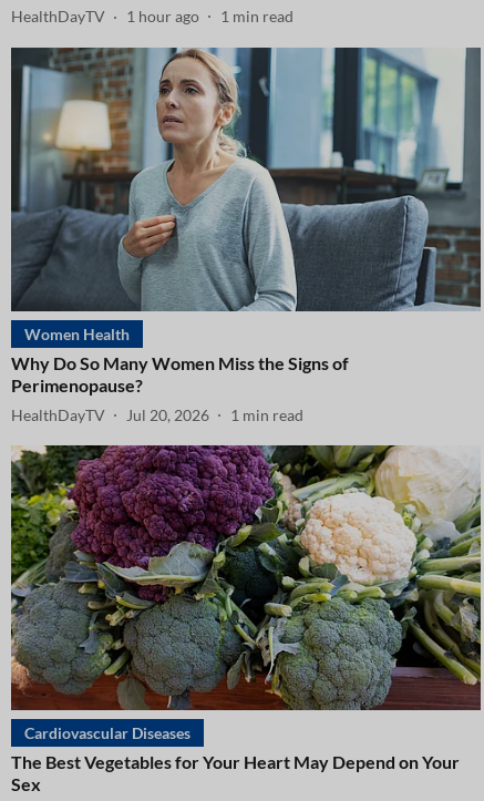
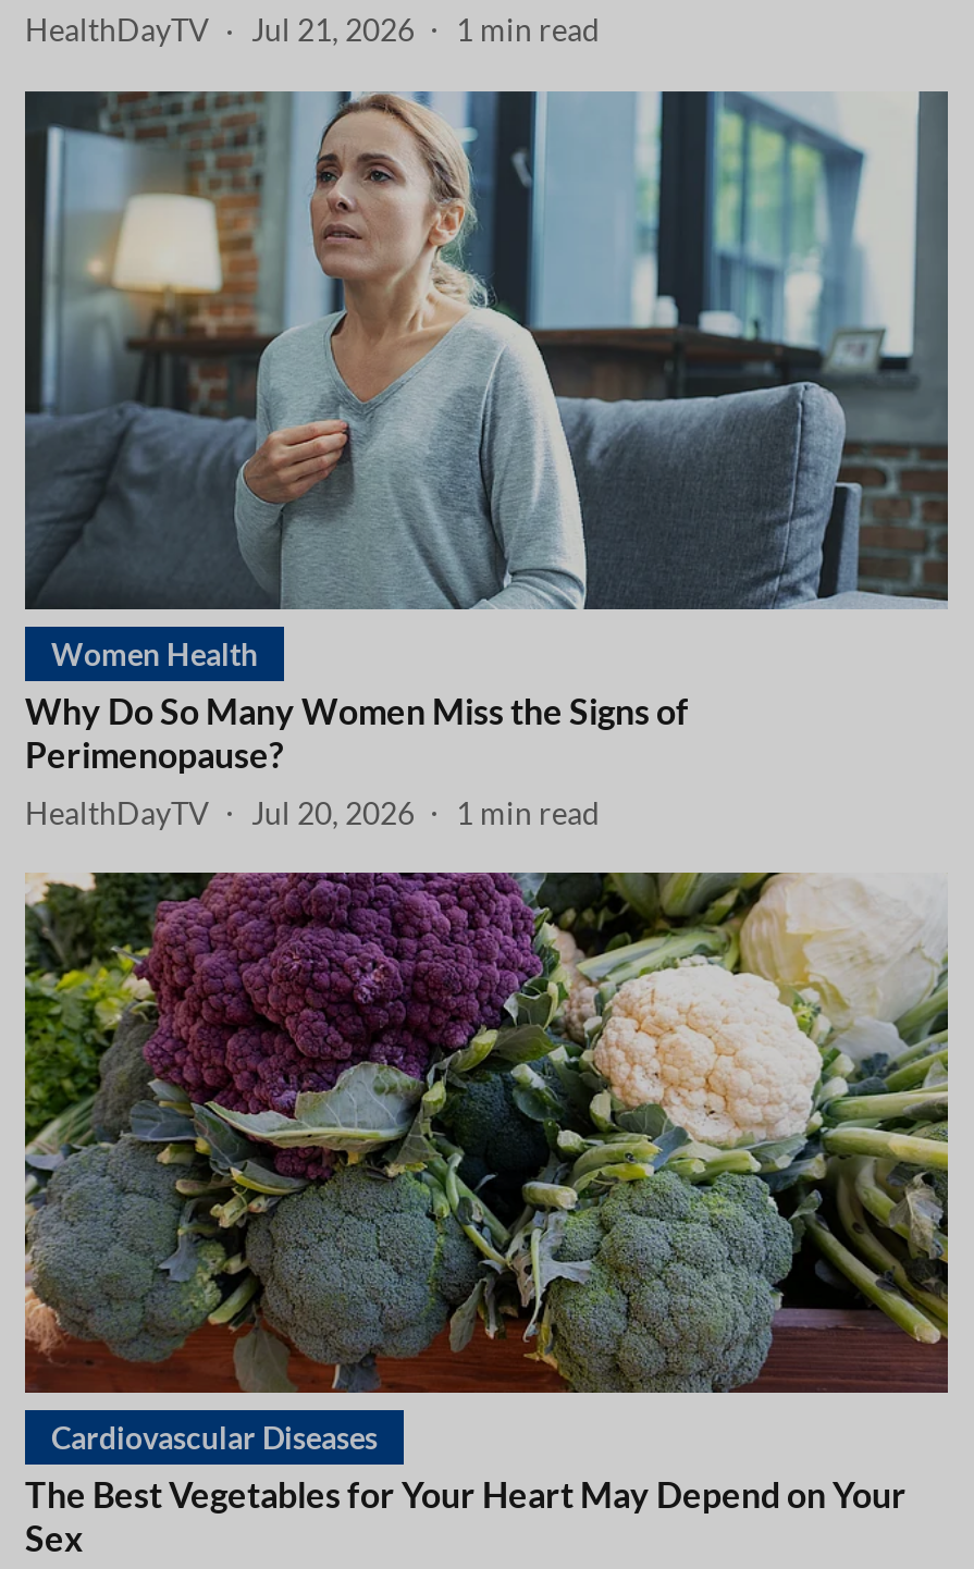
- HealthDayTV 1 hour ago 1 min read
+ HealthDayTV Jul 21, 2026 1 min read
